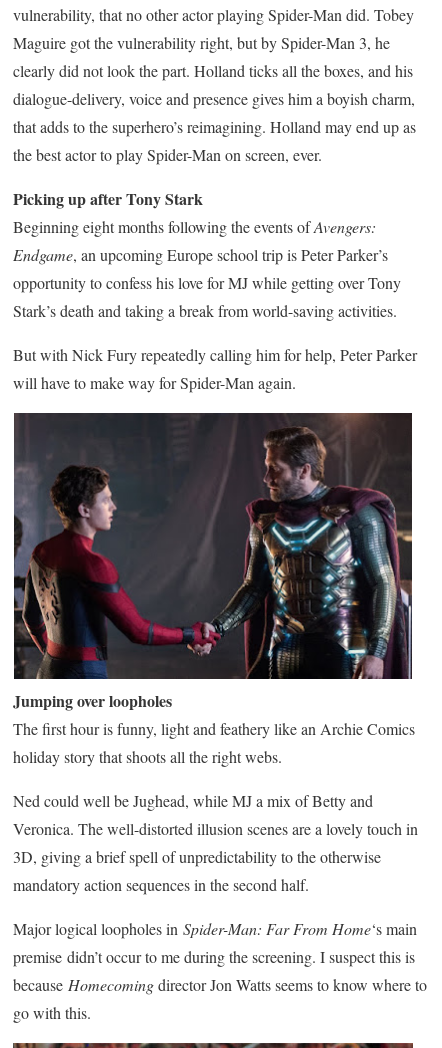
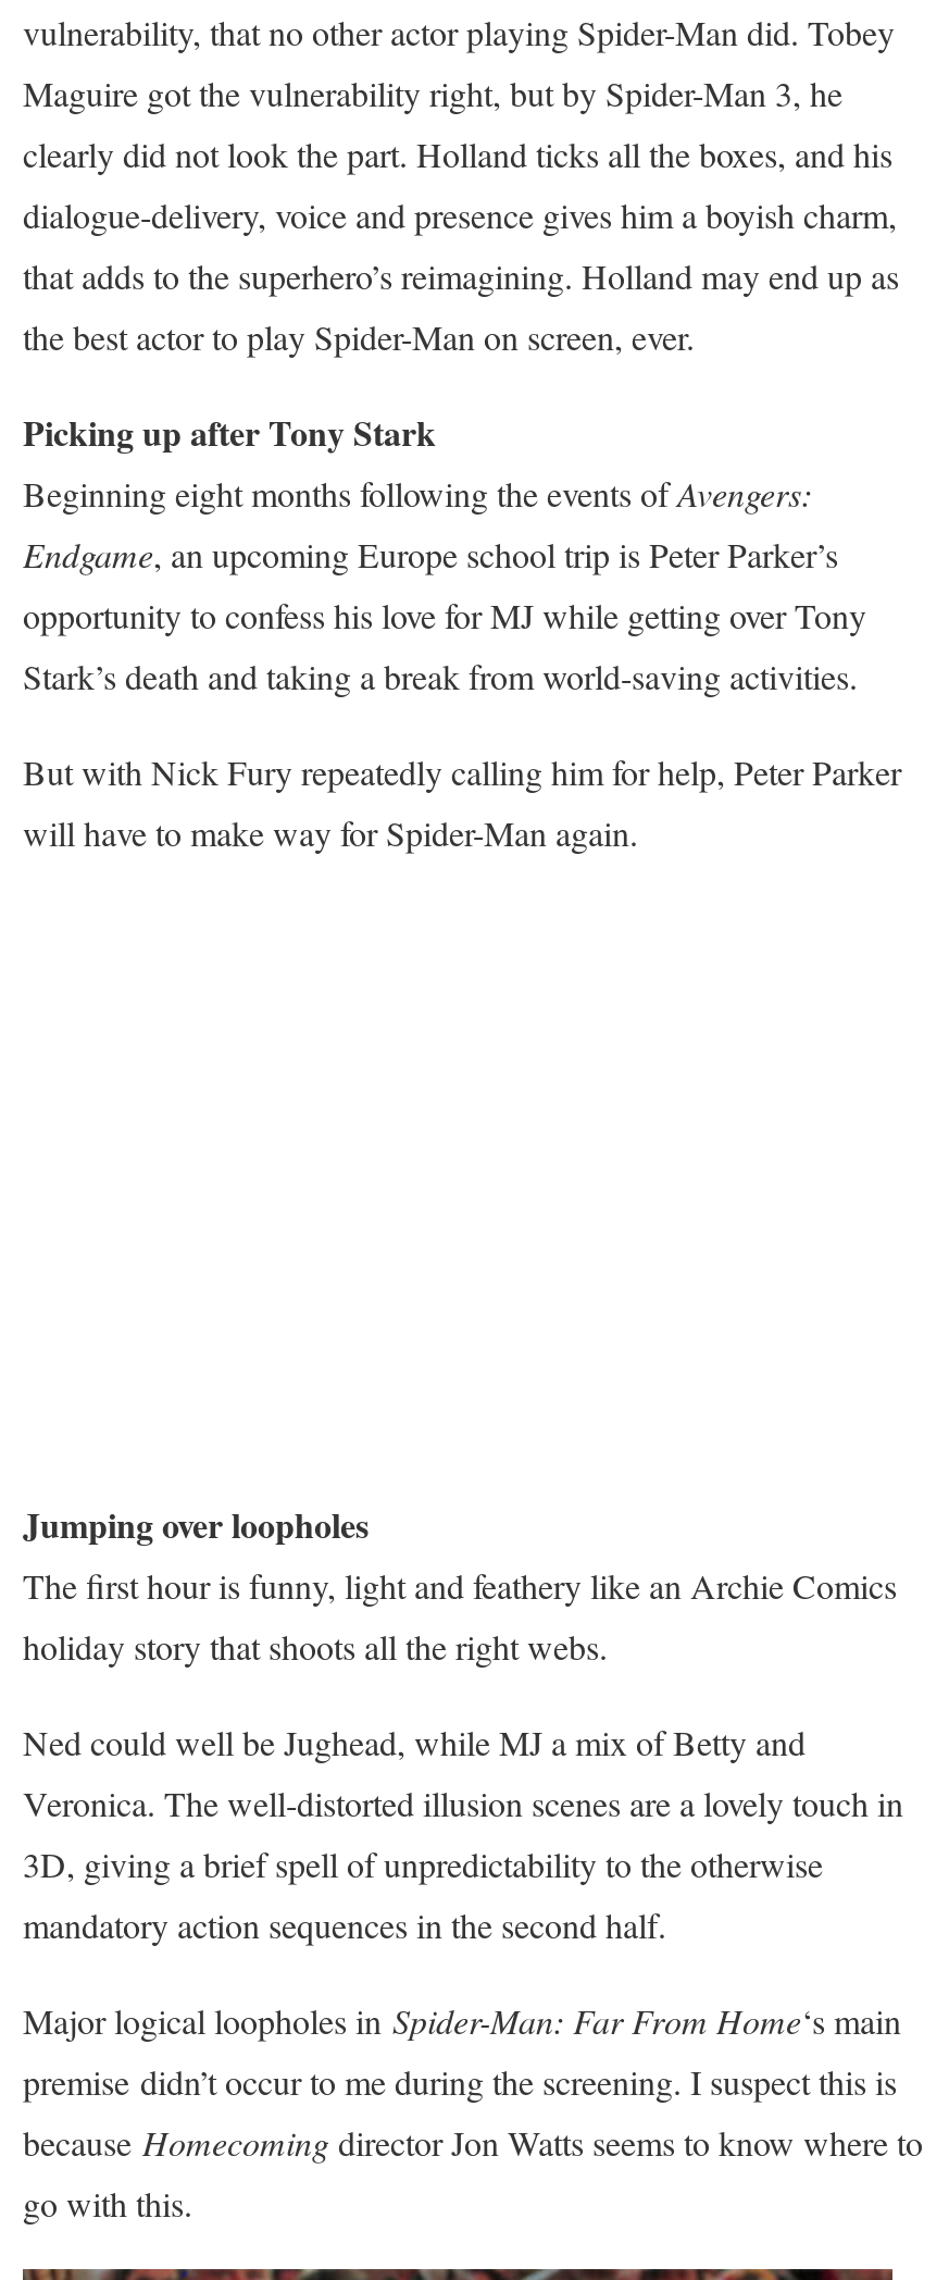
- [image]
